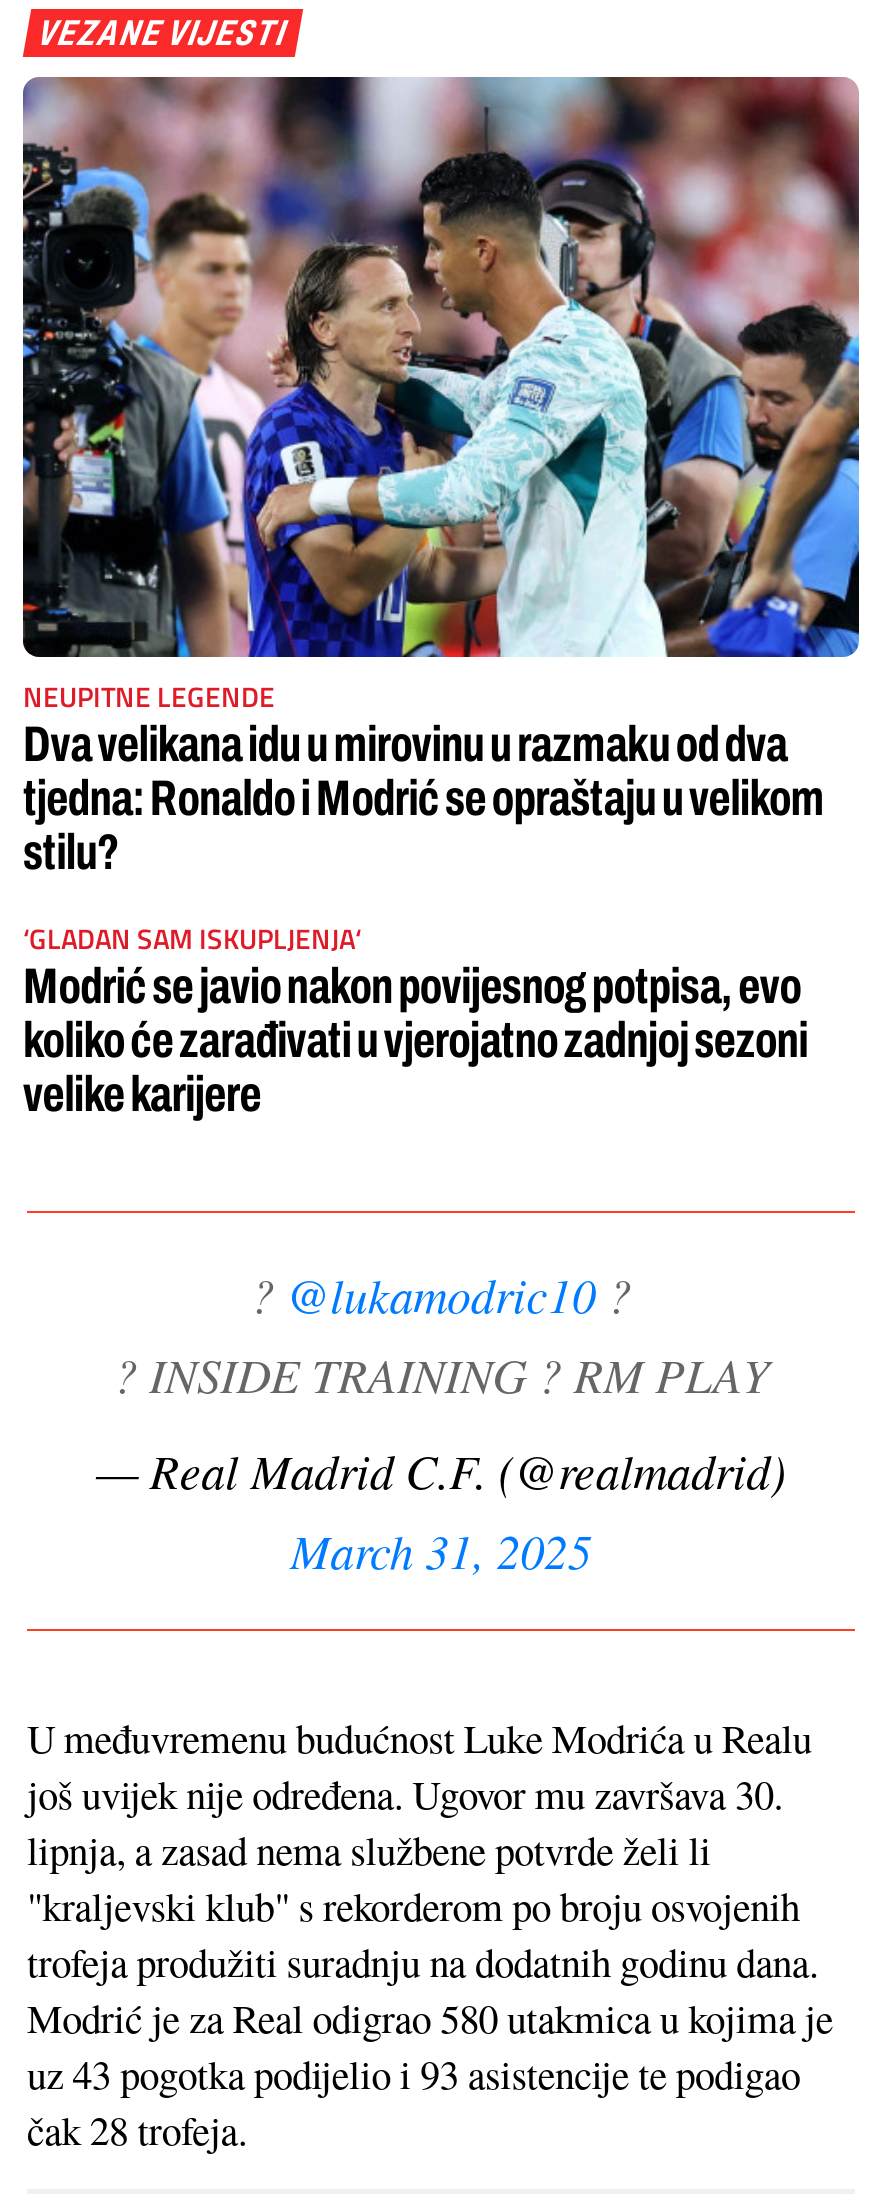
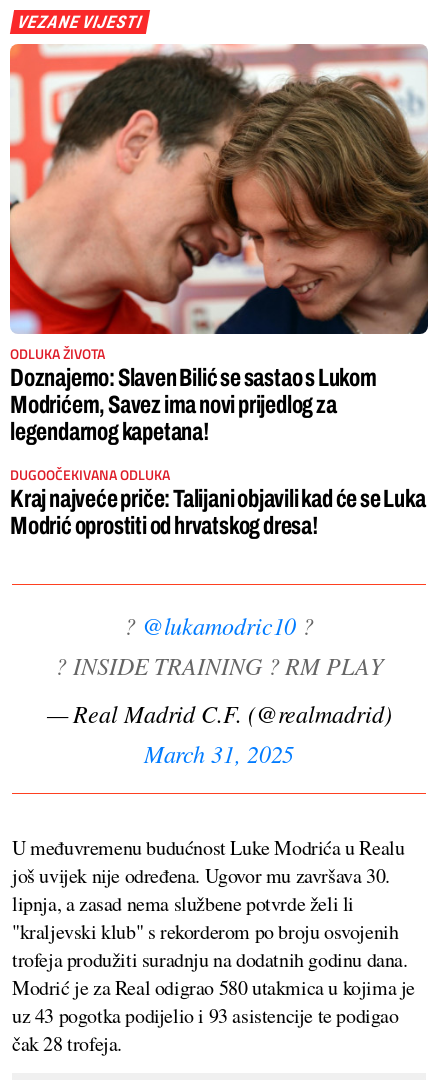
- [image]
- NEUPITNE LEGENDE
- Dva velikana idu u mirovinu u razmaku od dva
- tjedna: Ronaldo i Modrić se opraštaju u velikom
- stilu?
+ [image]
+ ODLUKA ŽIVOTA
+ Doznajemo: Slaven Bilić se sastao s Lukom
+ Modrićem, Savez ima novi prijedlog za
+ legendarnog kapetana!

- ‘GLADAN SAM ISKUPLJENJA‘
- Modrić se javio nakon povijesnog potpisa, evo
- koliko će zarađivati u vjerojatno zadnjoj sezoni
- velike karijere
+ DUGOOČEKIVANA ODLUKA
+ Kraj najveće priče: Talijani objavili kad će se Luka
+ Modrić oprostiti od hrvatskog dresa!
